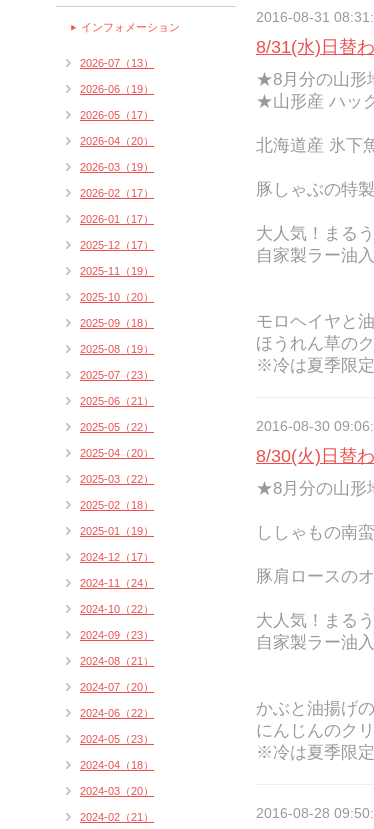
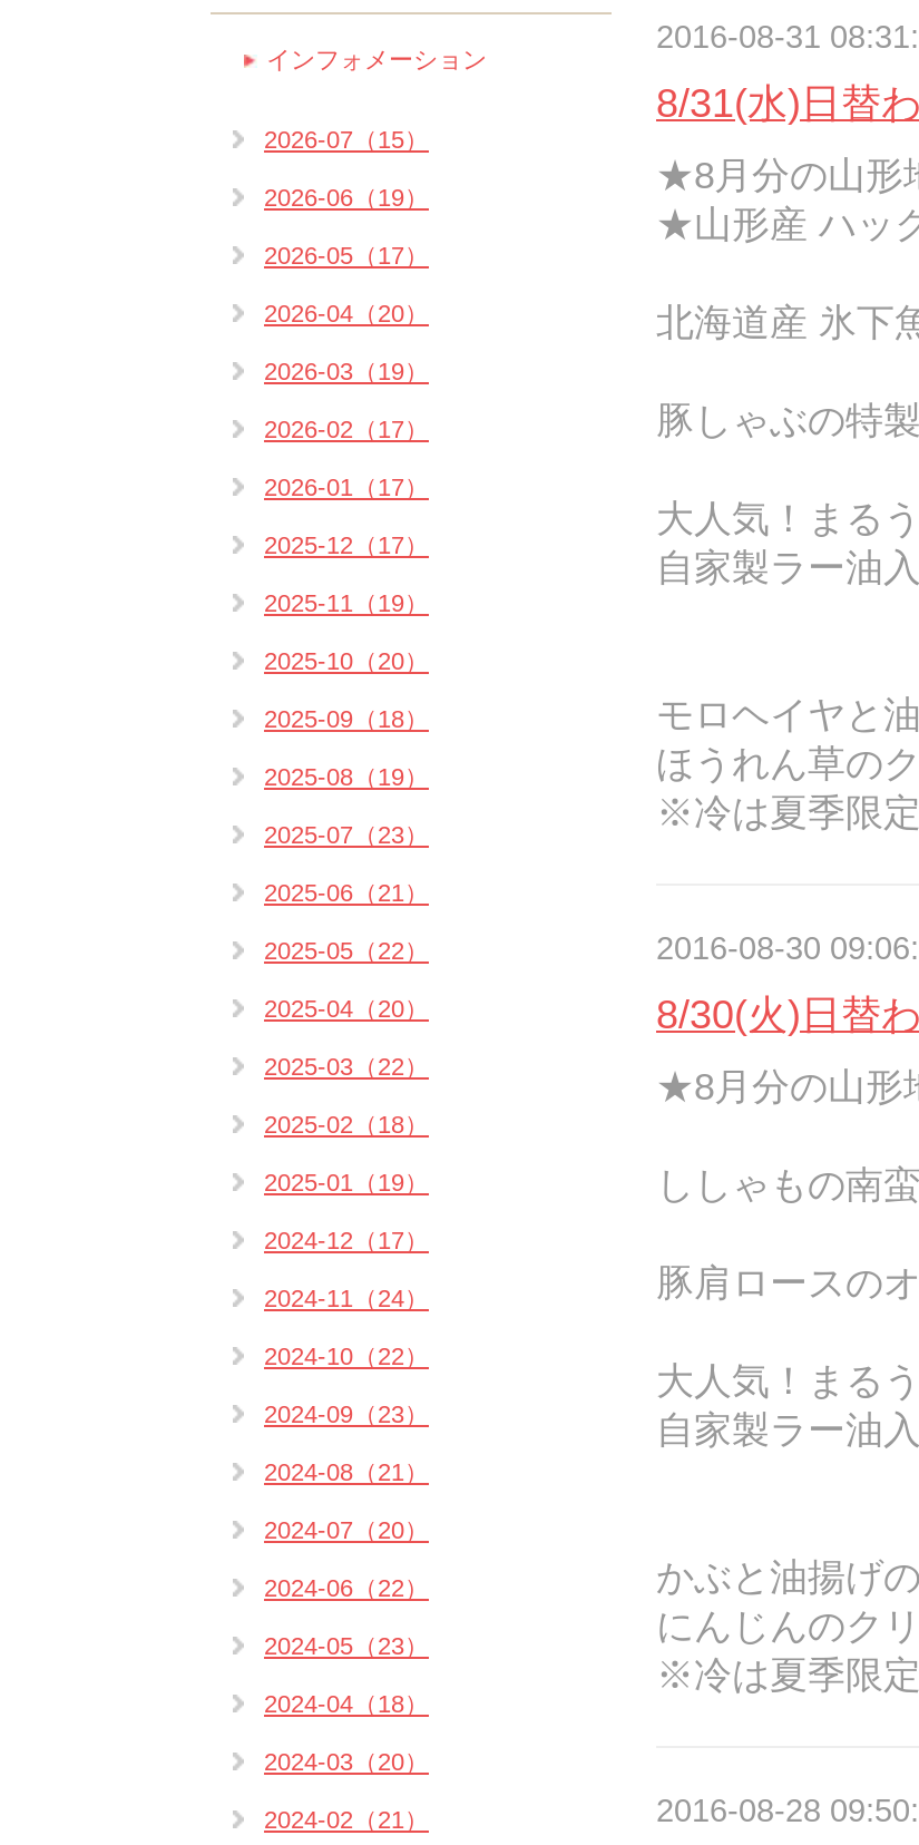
- 2026-07（13）
+ 2026-07（15）
